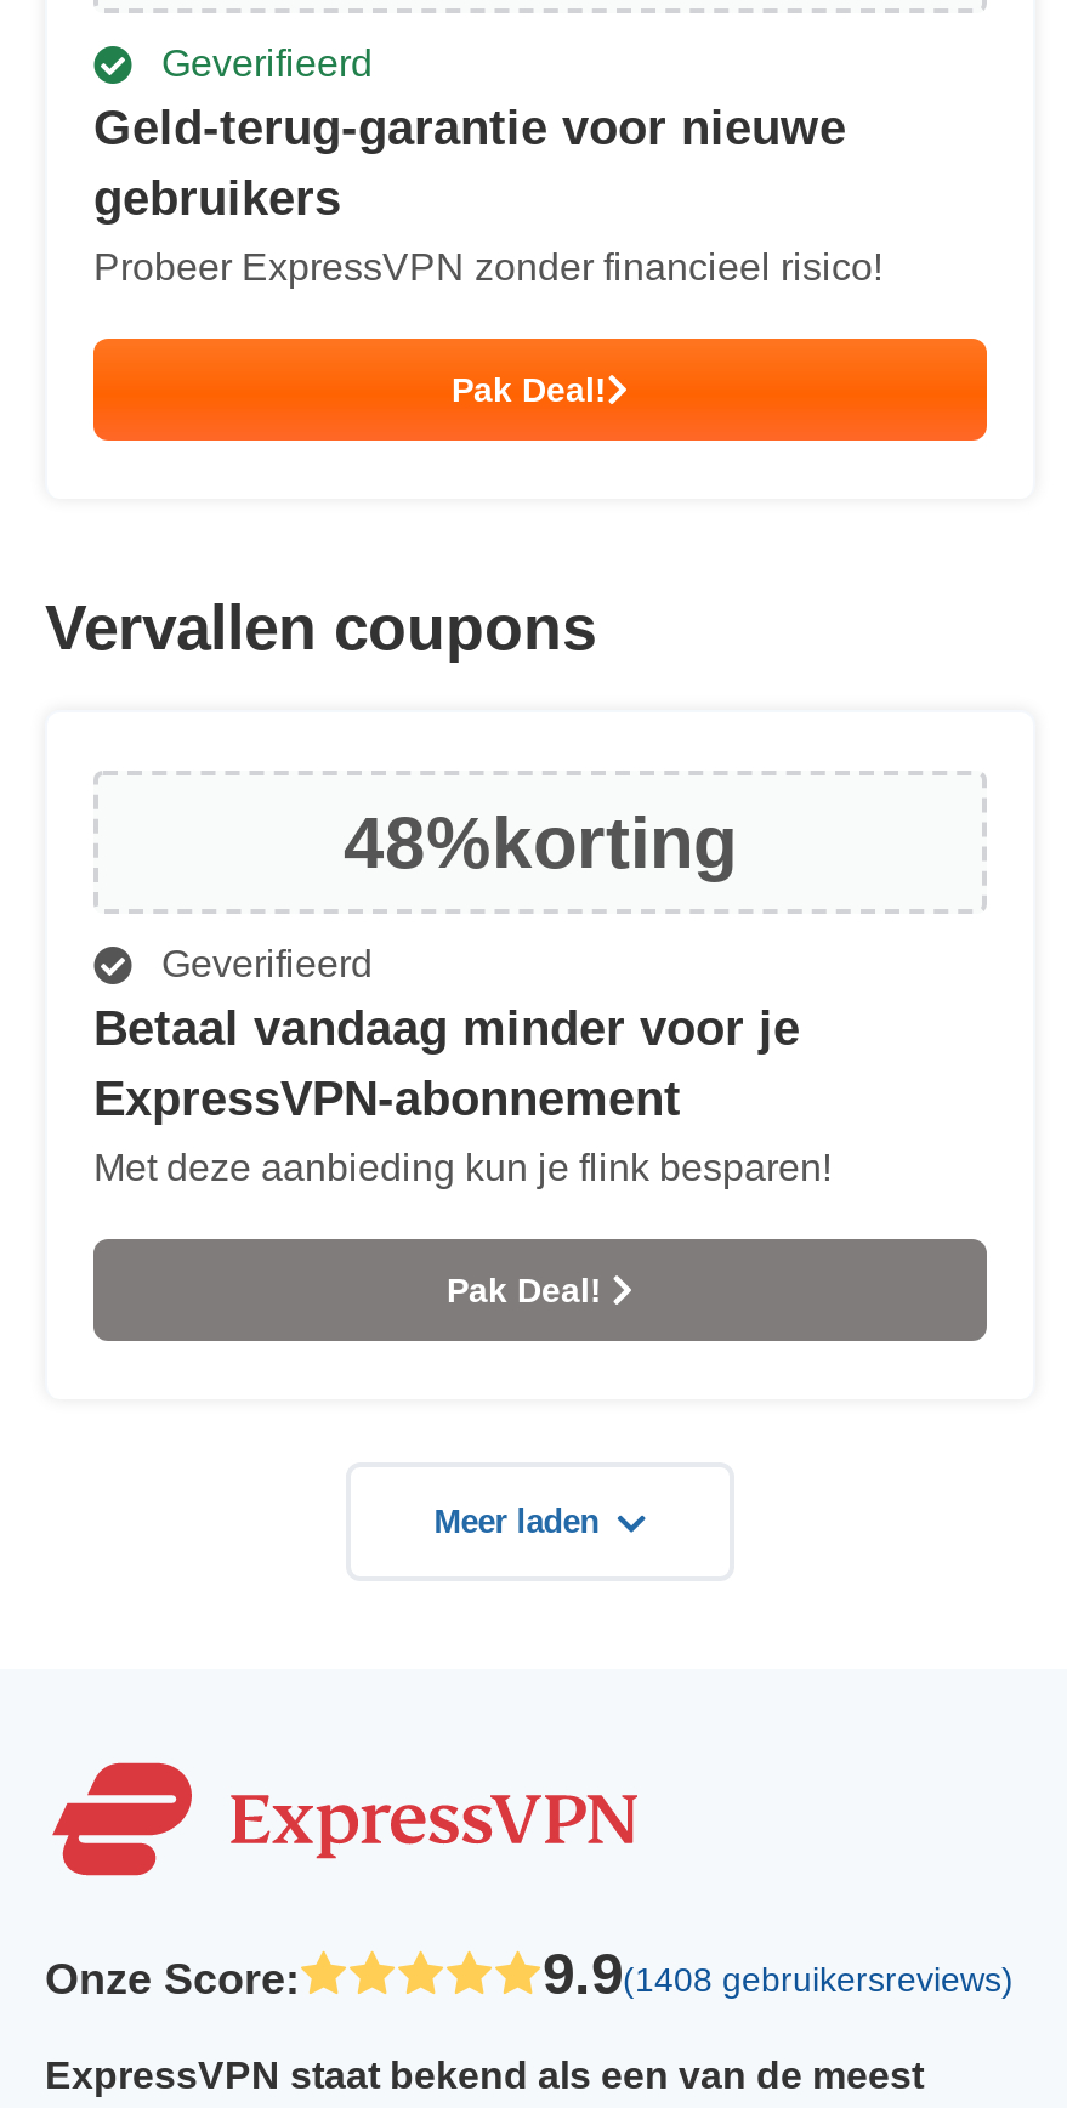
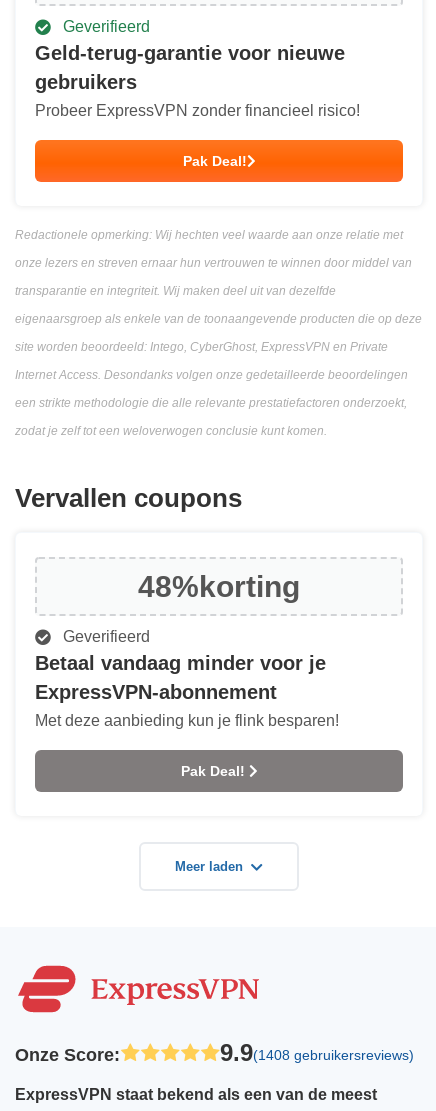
+ Redactionele opmerking: Wij hechten veel waarde aan onze relatie met
+ onze lezers en streven ernaar hun vertrouwen te winnen door middel van
+ transparantie en integriteit. Wij maken deel uit van dezelfde
+ eigenaarsgroep als enkele van de toonaangevende producten die op deze
+ site worden beoordeeld: Intego, CyberGhost, ExpressVPN en Private
+ Internet Access. Desondanks volgen onze gedetailleerde beoordelingen
+ een strikte methodologie die alle relevante prestatiefactoren onderzoekt,
+ zodat je zelf tot een weloverwogen conclusie kunt komen.
